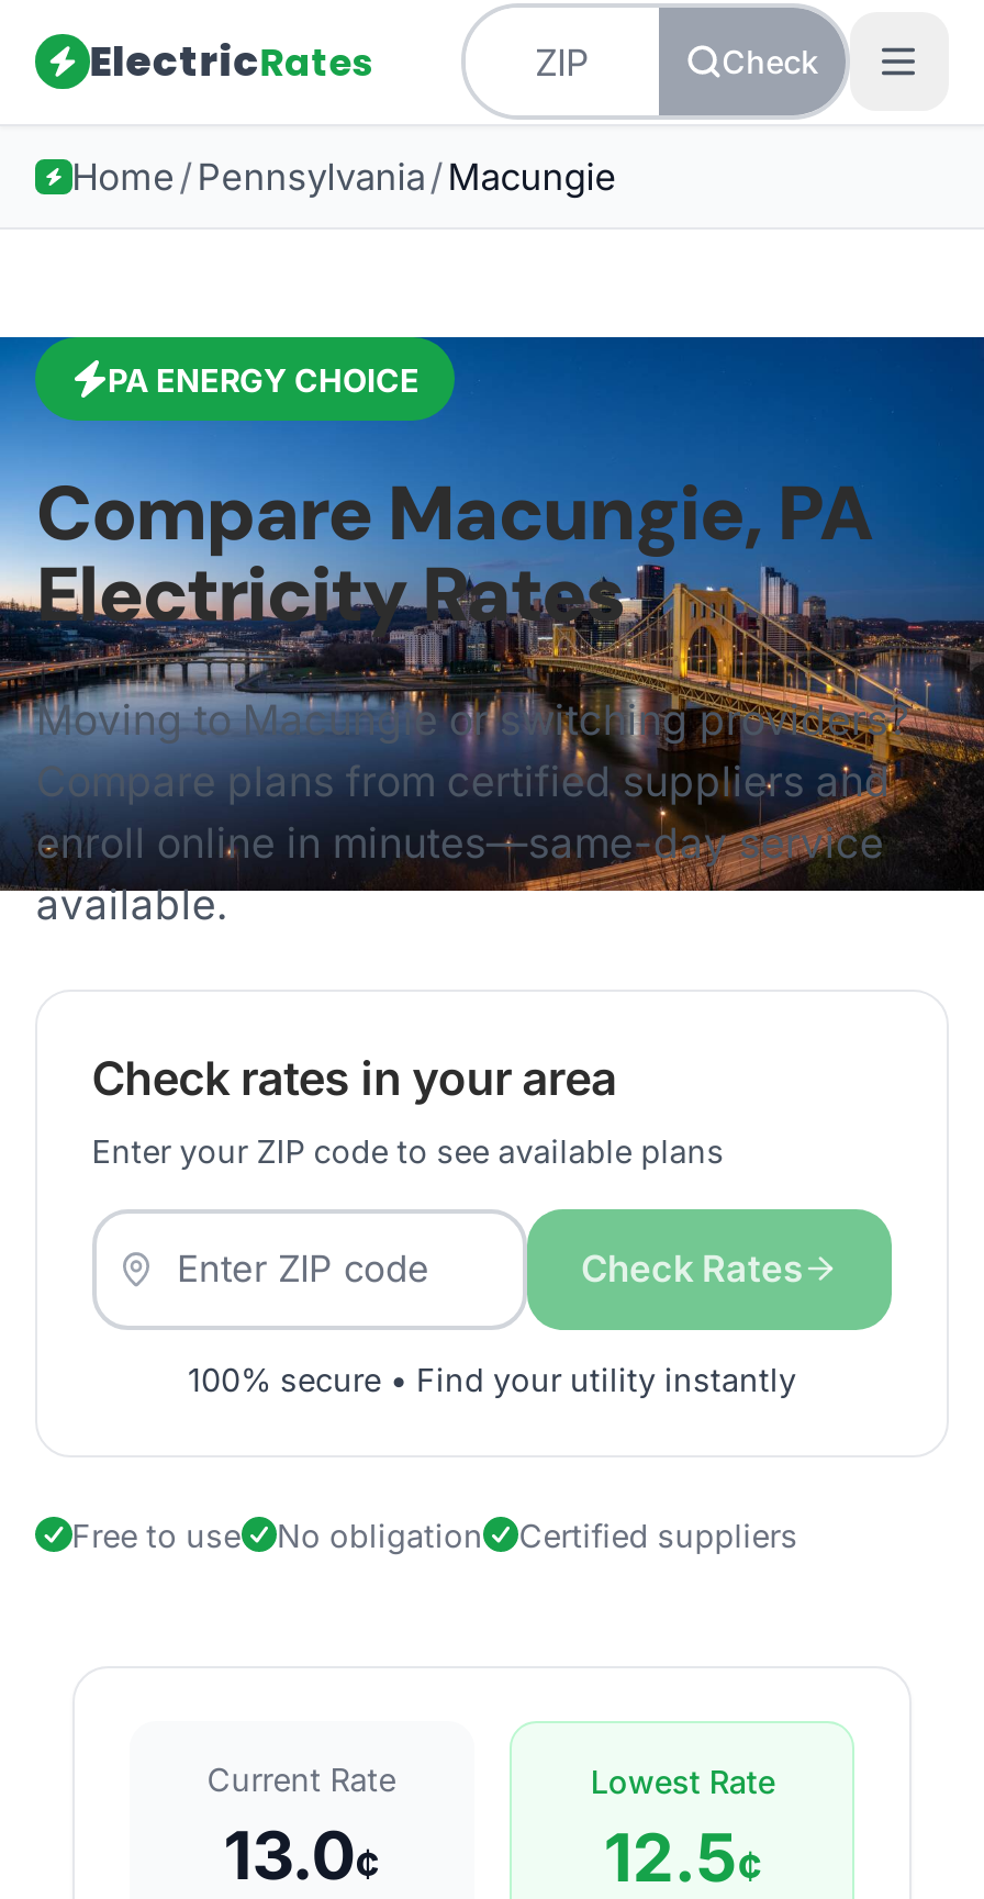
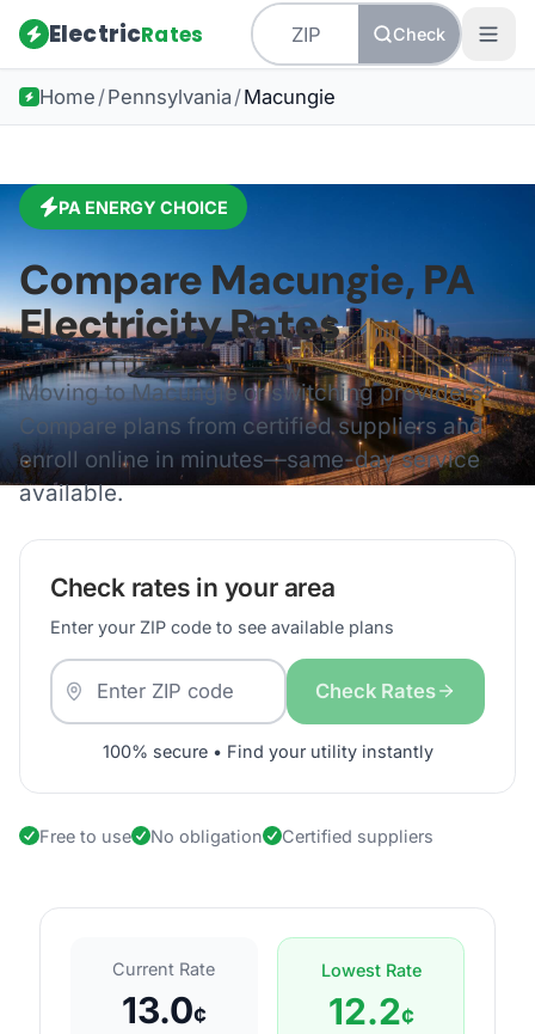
- 12.5¢
+ 12.2¢
